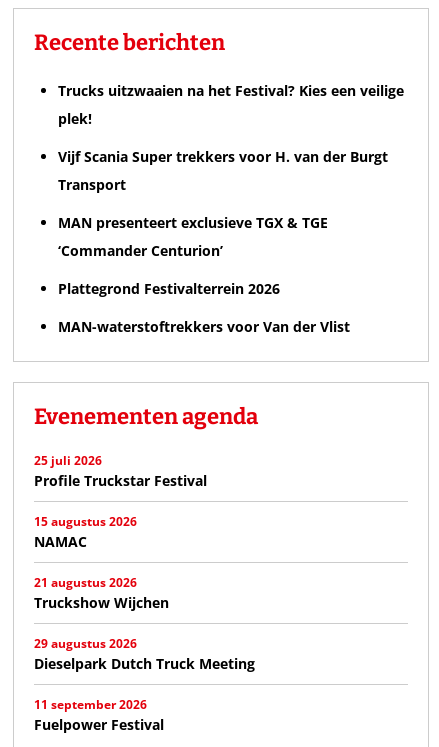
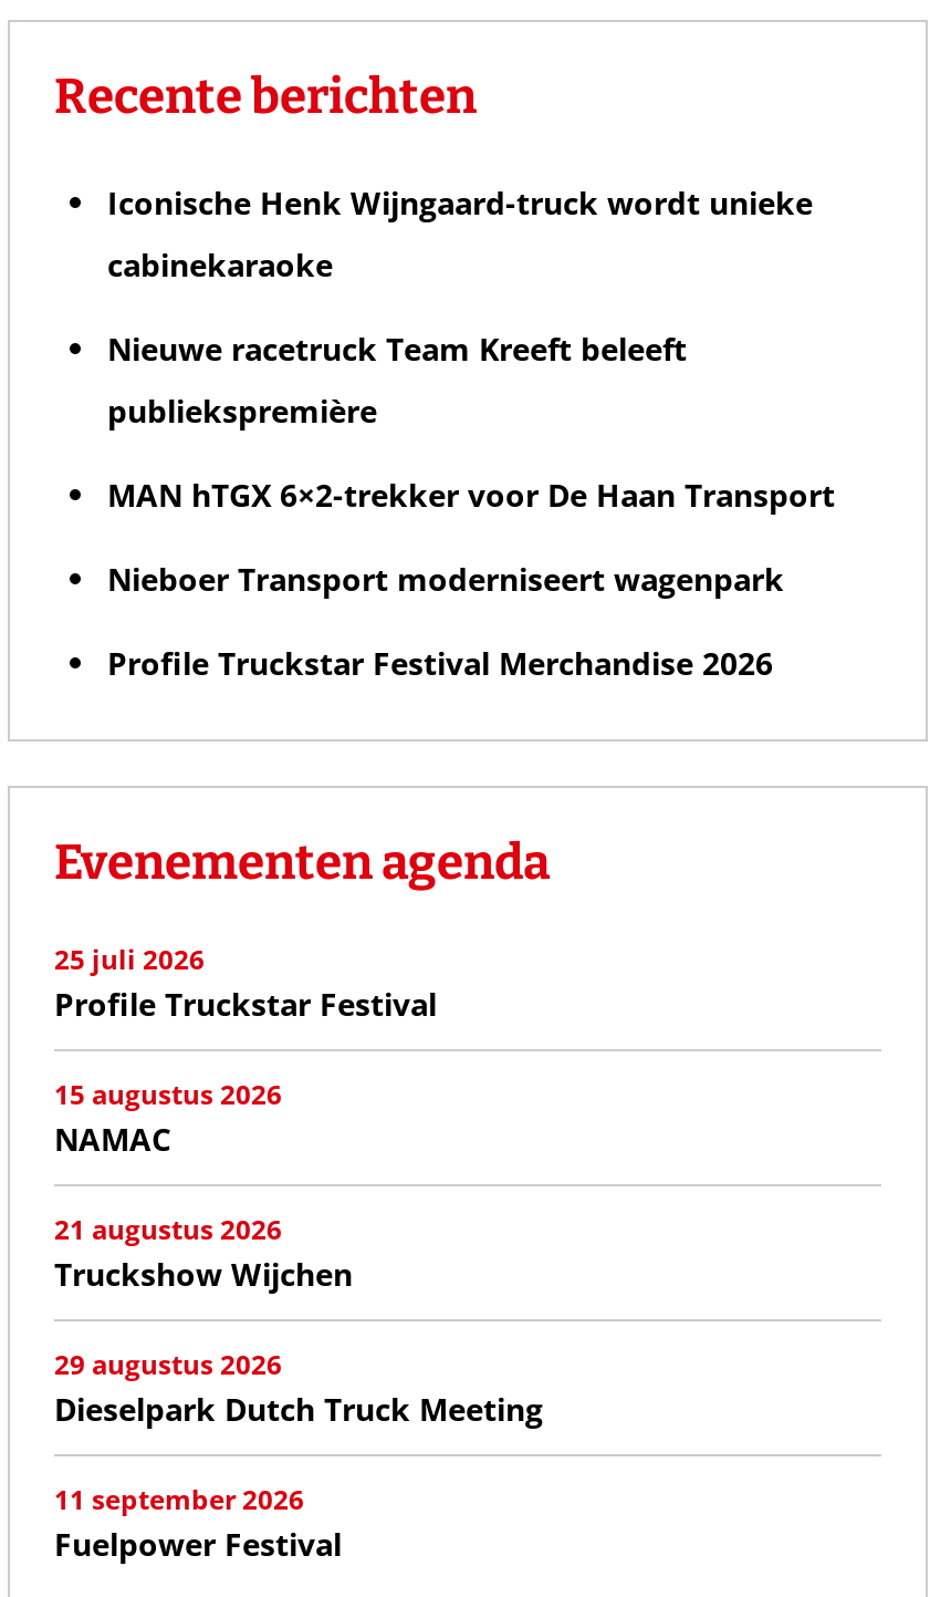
- Trucks uitzwaaien na het Festival? Kies een veilige
- plek!
- Vijf Scania Super trekkers voor H. van der Burgt
- Transport
- MAN presenteert exclusieve TGX & TGE
- ‘Commander Centurion’
- Plattegrond Festivalterrein 2026
- MAN-waterstoftrekkers voor Van der Vlist
+ Iconische Henk Wijngaard-truck wordt unieke
+ cabinekaraoke
+ Nieuwe racetruck Team Kreeft beleeft
+ publiekspremière
+ MAN hTGX 6×2-trekker voor De Haan Transport
+ Nieboer Transport moderniseert wagenpark
+ Profile Truckstar Festival Merchandise 2026
